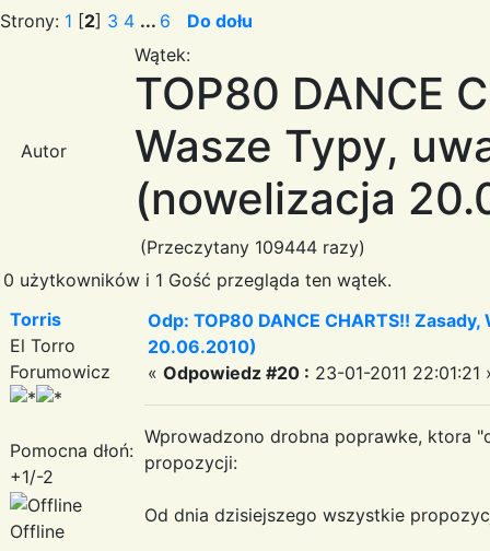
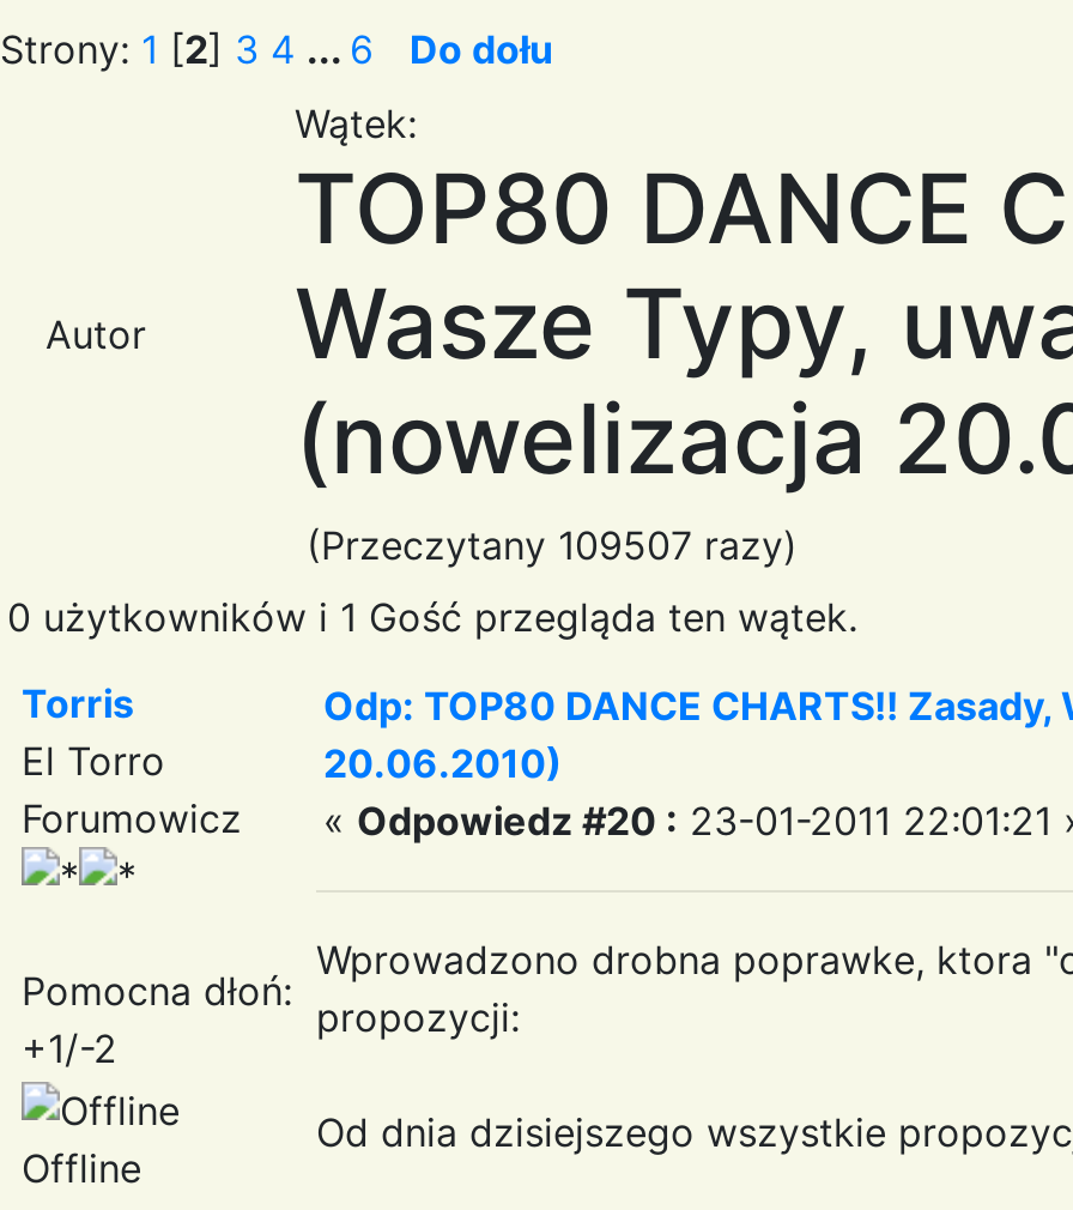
- (Przeczytany 109444 razy)
+ (Przeczytany 109507 razy)
